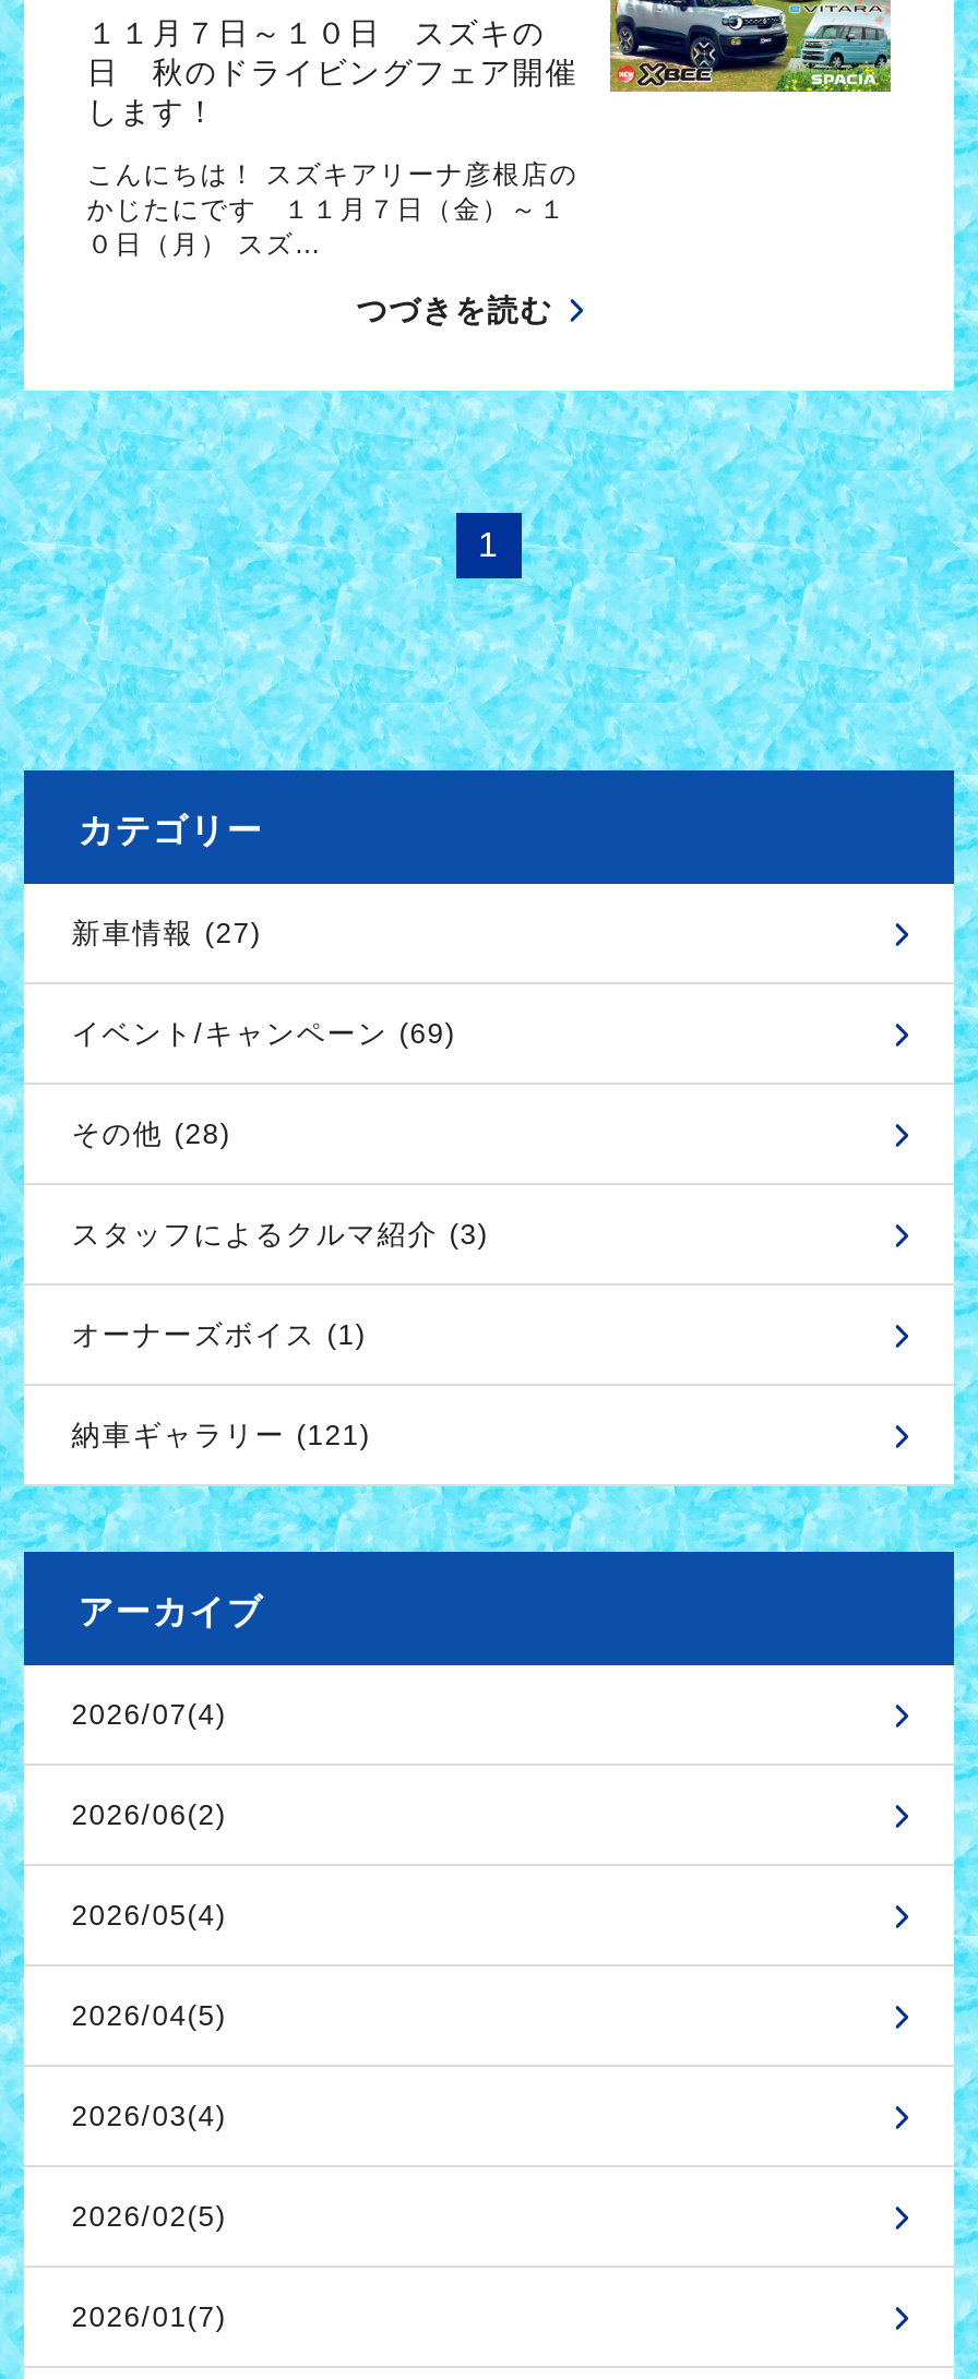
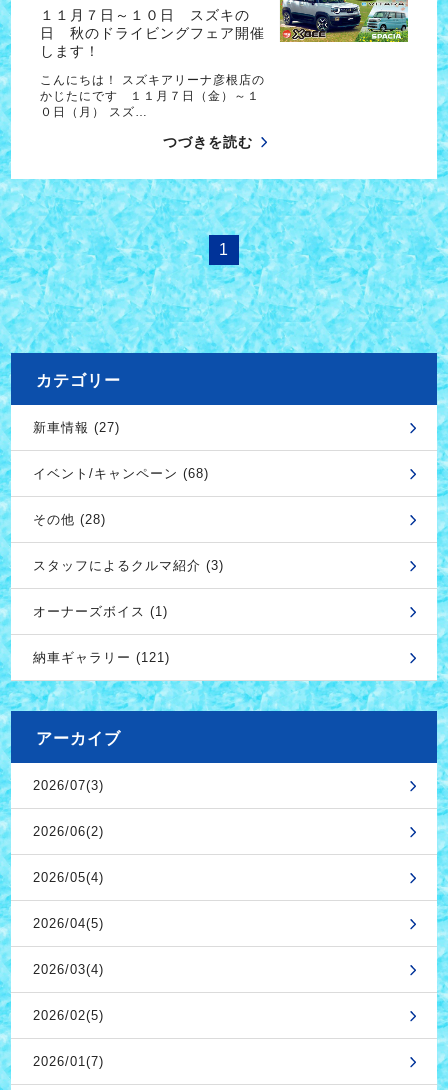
- イベント/キャンペーン (69)
+ イベント/キャンペーン (68)

- 2026/07(4)
+ 2026/07(3)
